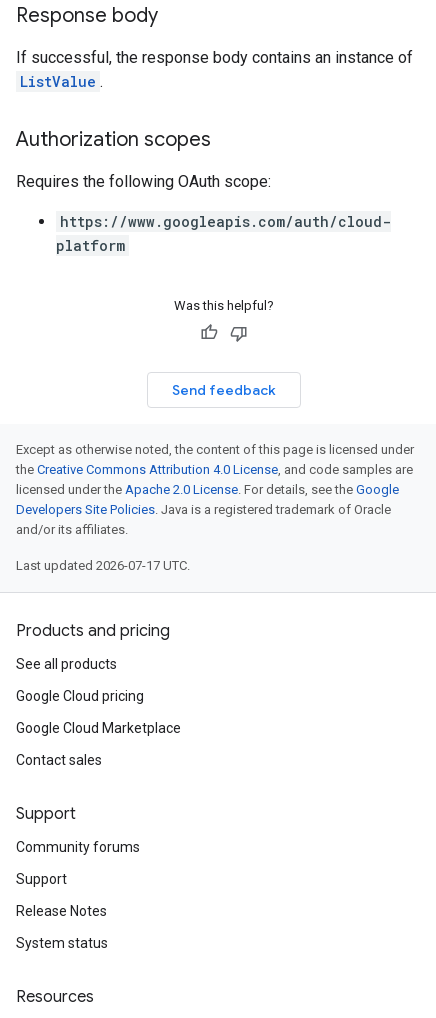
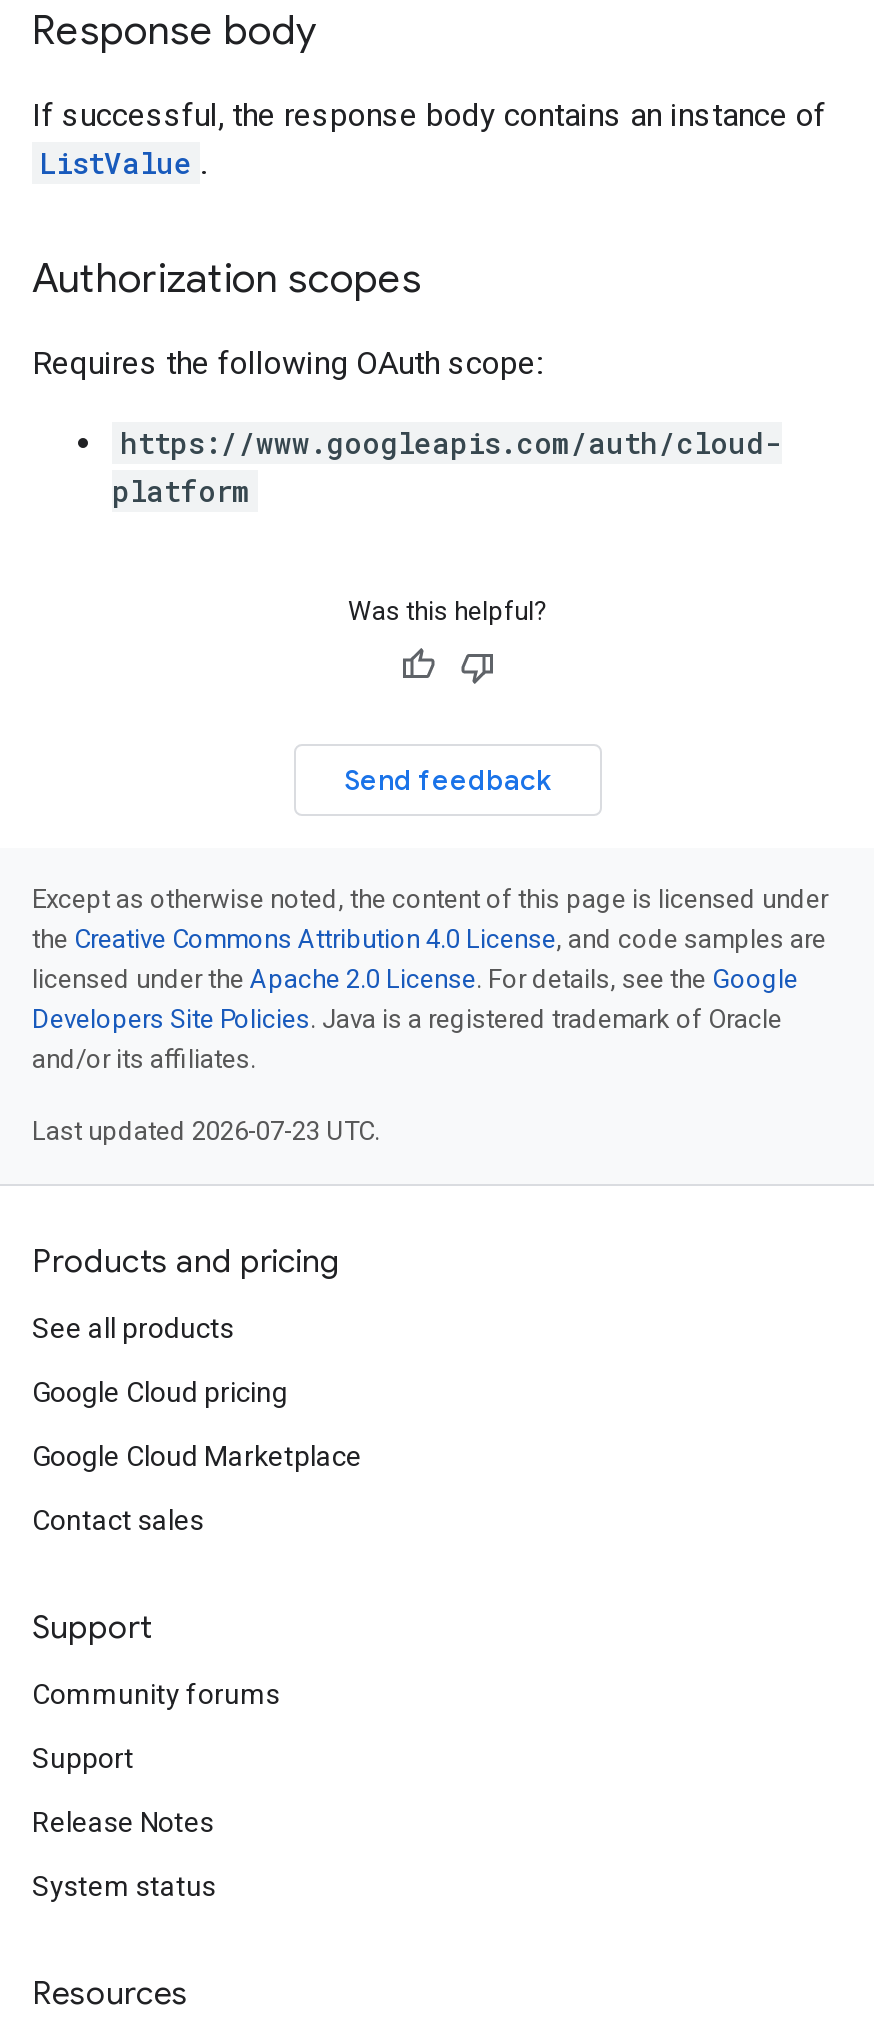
- Last updated 2026-07-17 UTC.
+ Last updated 2026-07-23 UTC.
